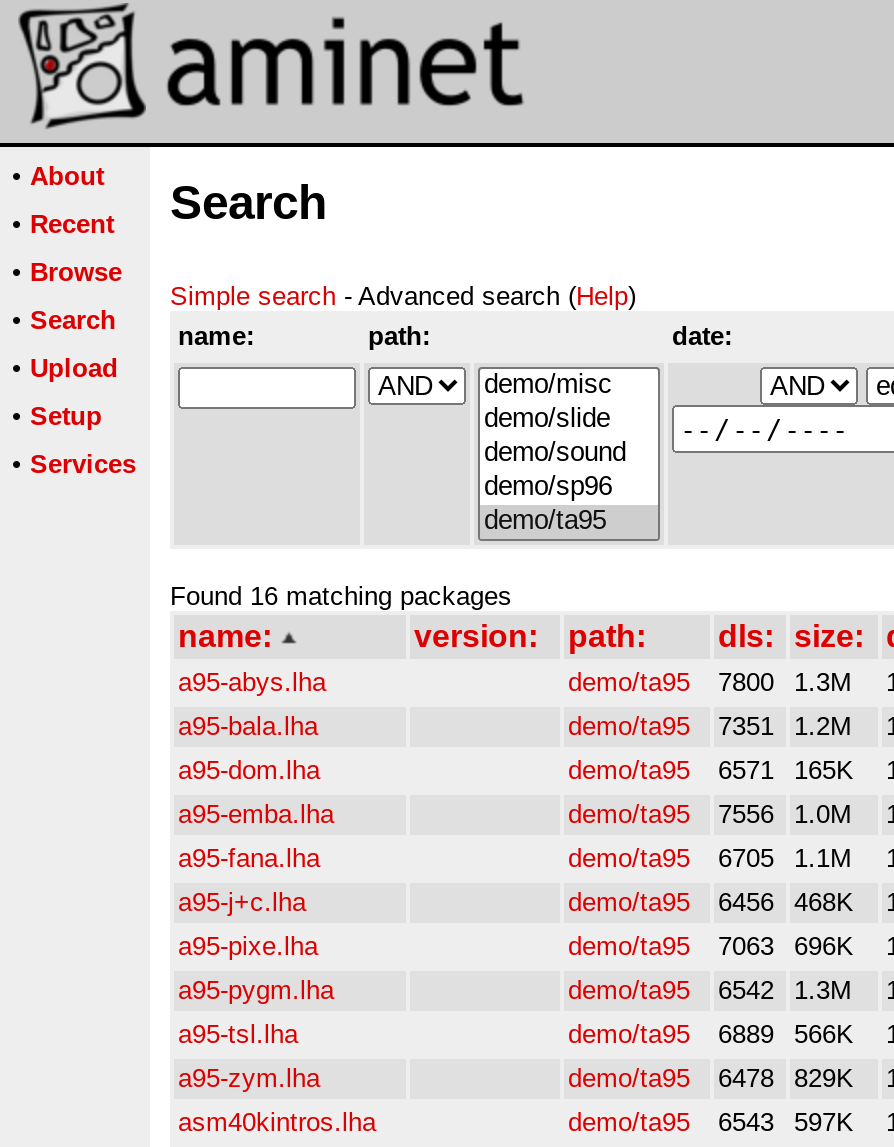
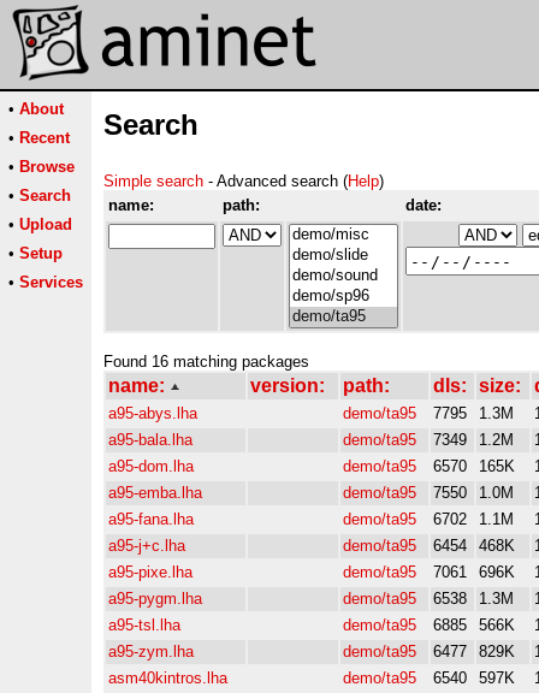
- 7800
+ 7795

- 7351
+ 7349

- 6571
+ 6570

- 7556
+ 7550

- 6705
+ 6702

- 6456
+ 6454

- 7063
+ 7061

- 6542
+ 6538

- 6889
+ 6885

- 6478
+ 6477

- 6543
+ 6540
